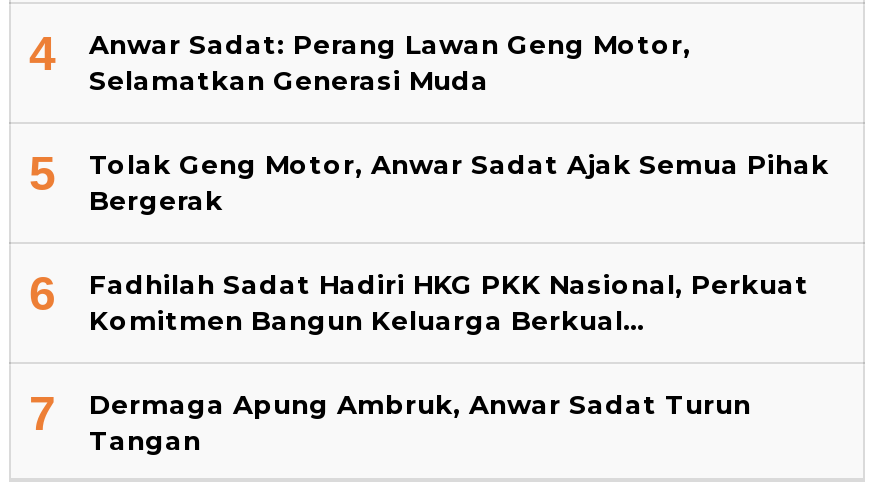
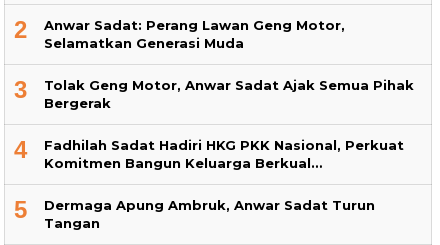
- 4 Anwar Sadat: Perang Lawan Geng Motor, Selamatkan Generasi Muda
+ 2 Anwar Sadat: Perang Lawan Geng Motor, Selamatkan Generasi Muda

- 5 Tolak Geng Motor, Anwar Sadat Ajak Semua Pihak Bergerak
+ 3 Tolak Geng Motor, Anwar Sadat Ajak Semua Pihak Bergerak

- 6 Fadhilah Sadat Hadiri HKG PKK Nasional, Perkuat Komitmen Bangun Keluarga Berkual…
+ 4 Fadhilah Sadat Hadiri HKG PKK Nasional, Perkuat Komitmen Bangun Keluarga Berkual…

- 7 Dermaga Apung Ambruk, Anwar Sadat Turun Tangan
+ 5 Dermaga Apung Ambruk, Anwar Sadat Turun Tangan
